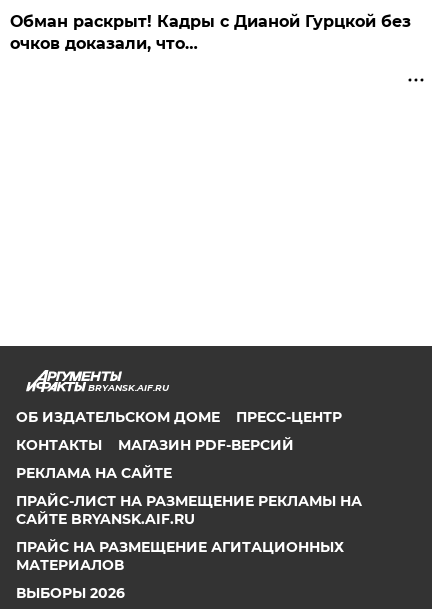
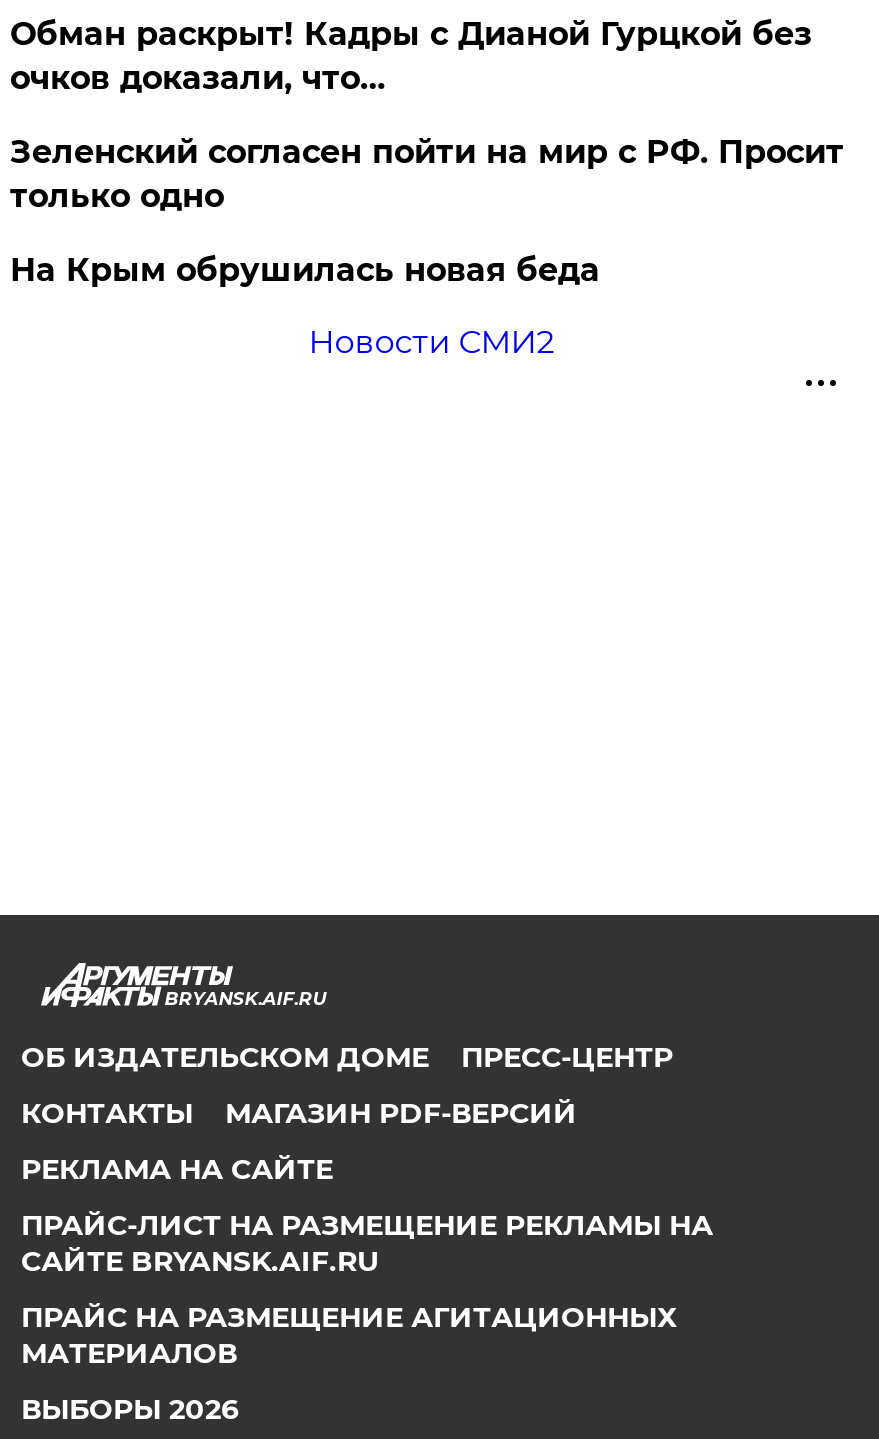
+ Зеленский согласен пойти на мир с РФ. Просит
+ только одно
+ На Крым обрушилась новая беда
+ Новости СМИ2
